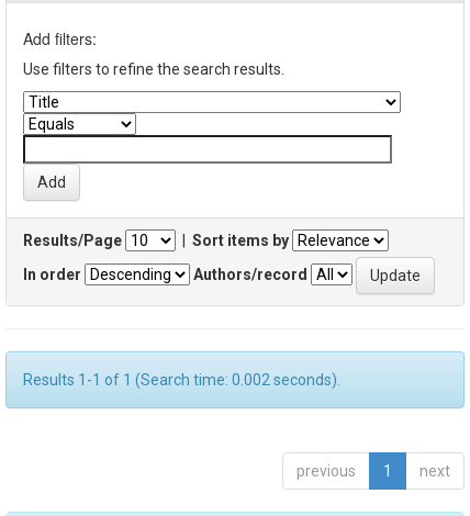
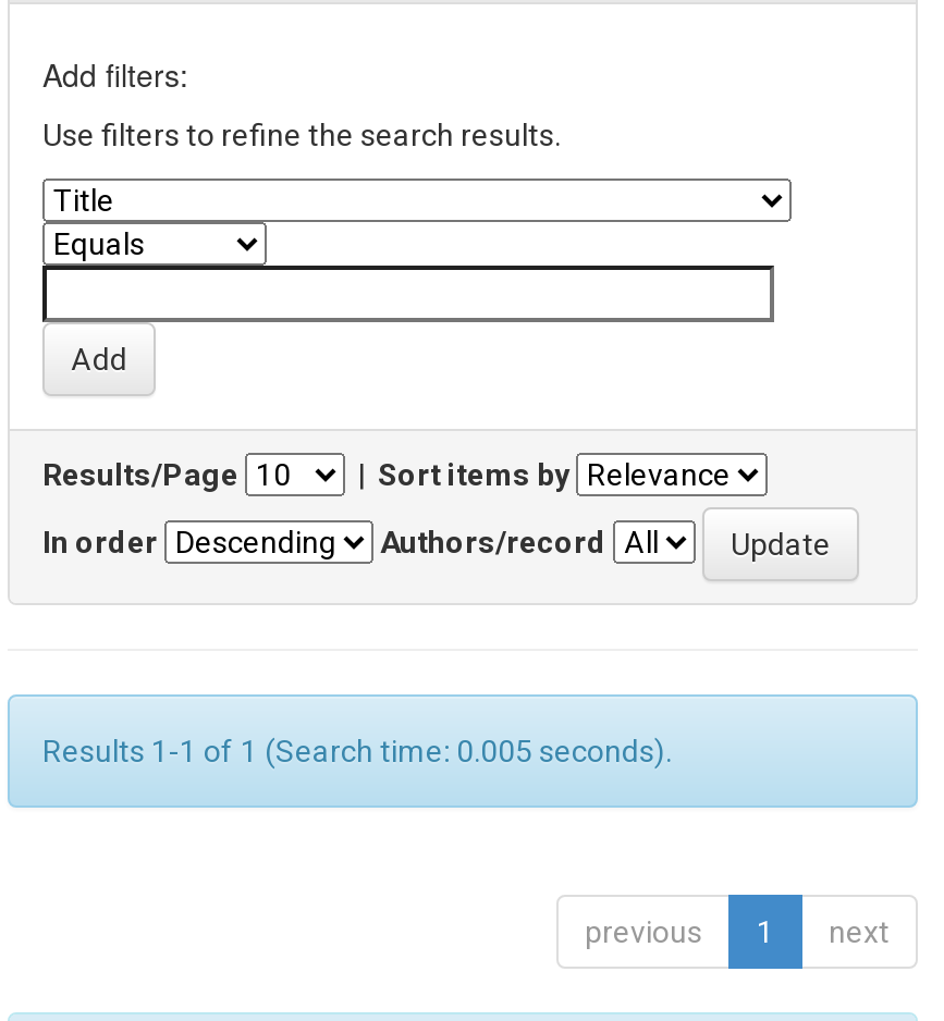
- Results 1-1 of 1 (Search time: 0.002 seconds).
+ Results 1-1 of 1 (Search time: 0.005 seconds).
